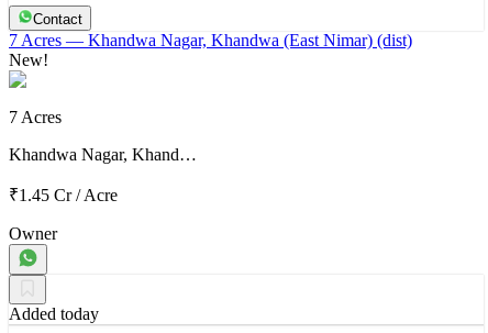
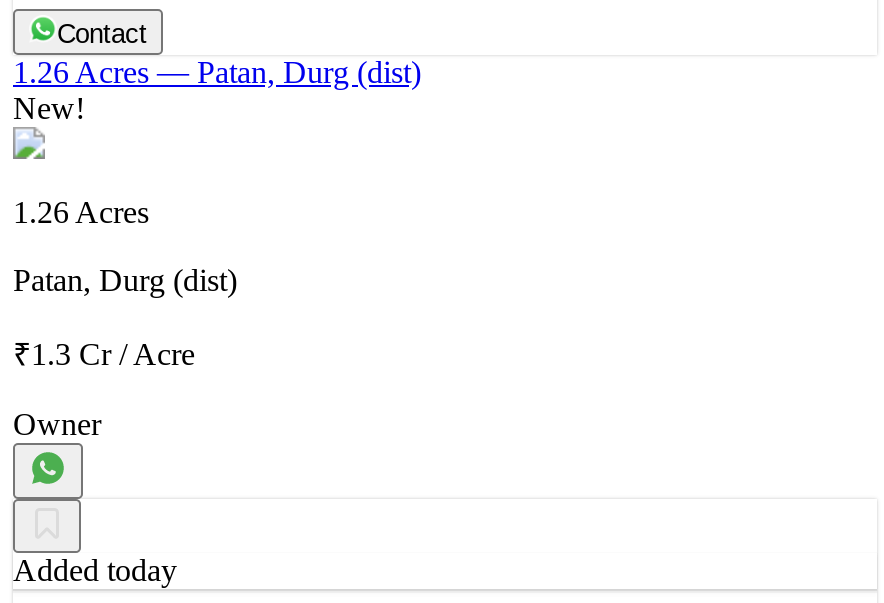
- 7 Acres— Khandwa Nagar, Khandwa (East Nimar) (dist)
+ 1.26 Acres— Patan, Durg (dist)

- 7 Acres
+ 1.26 Acres

- Khandwa Nagar, Khand…
+ Patan, Durg (dist)

- ₹1.45 Cr / Acre
+ ₹1.3 Cr / Acre
